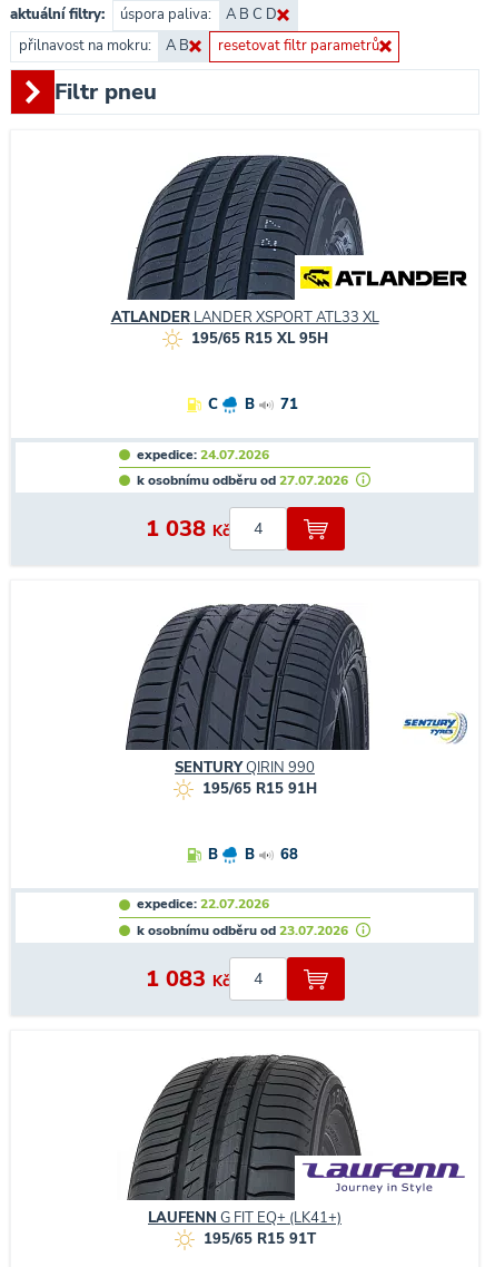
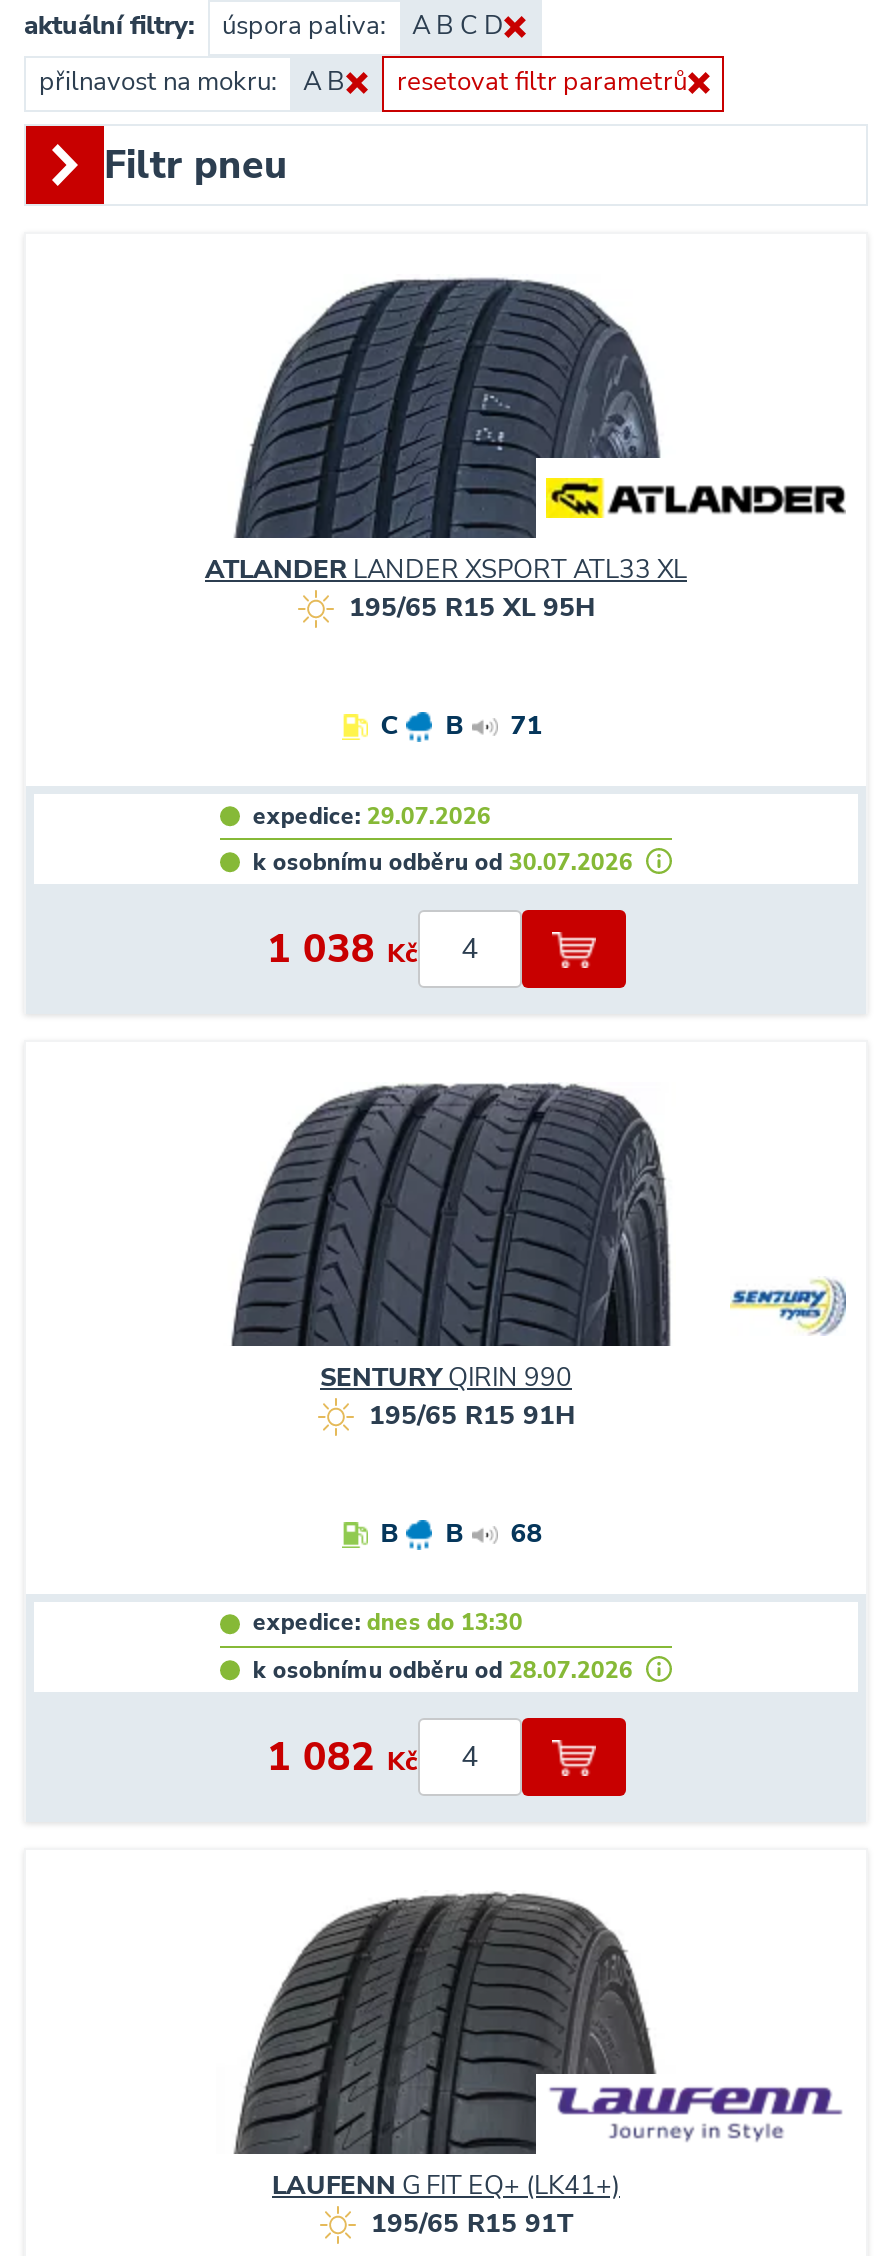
- expedice: 24.07.2026
+ expedice: 29.07.2026

- k osobnímu odběru od 27.07.2026
+ k osobnímu odběru od 30.07.2026

- expedice: 22.07.2026
- k osobnímu odběru od 23.07.2026
+ expedice: dnes do 13:30
+ k osobnímu odběru od 28.07.2026

- 1 083 Kč
+ 1 082 Kč
